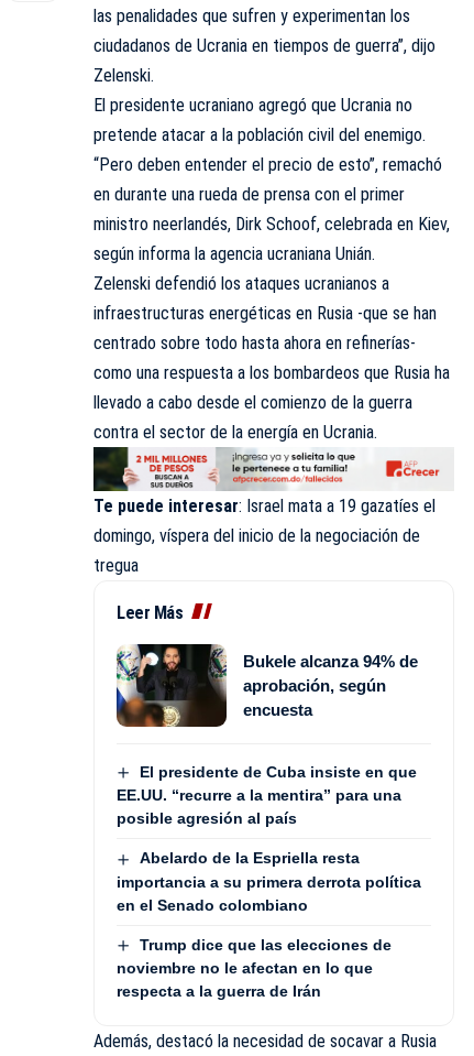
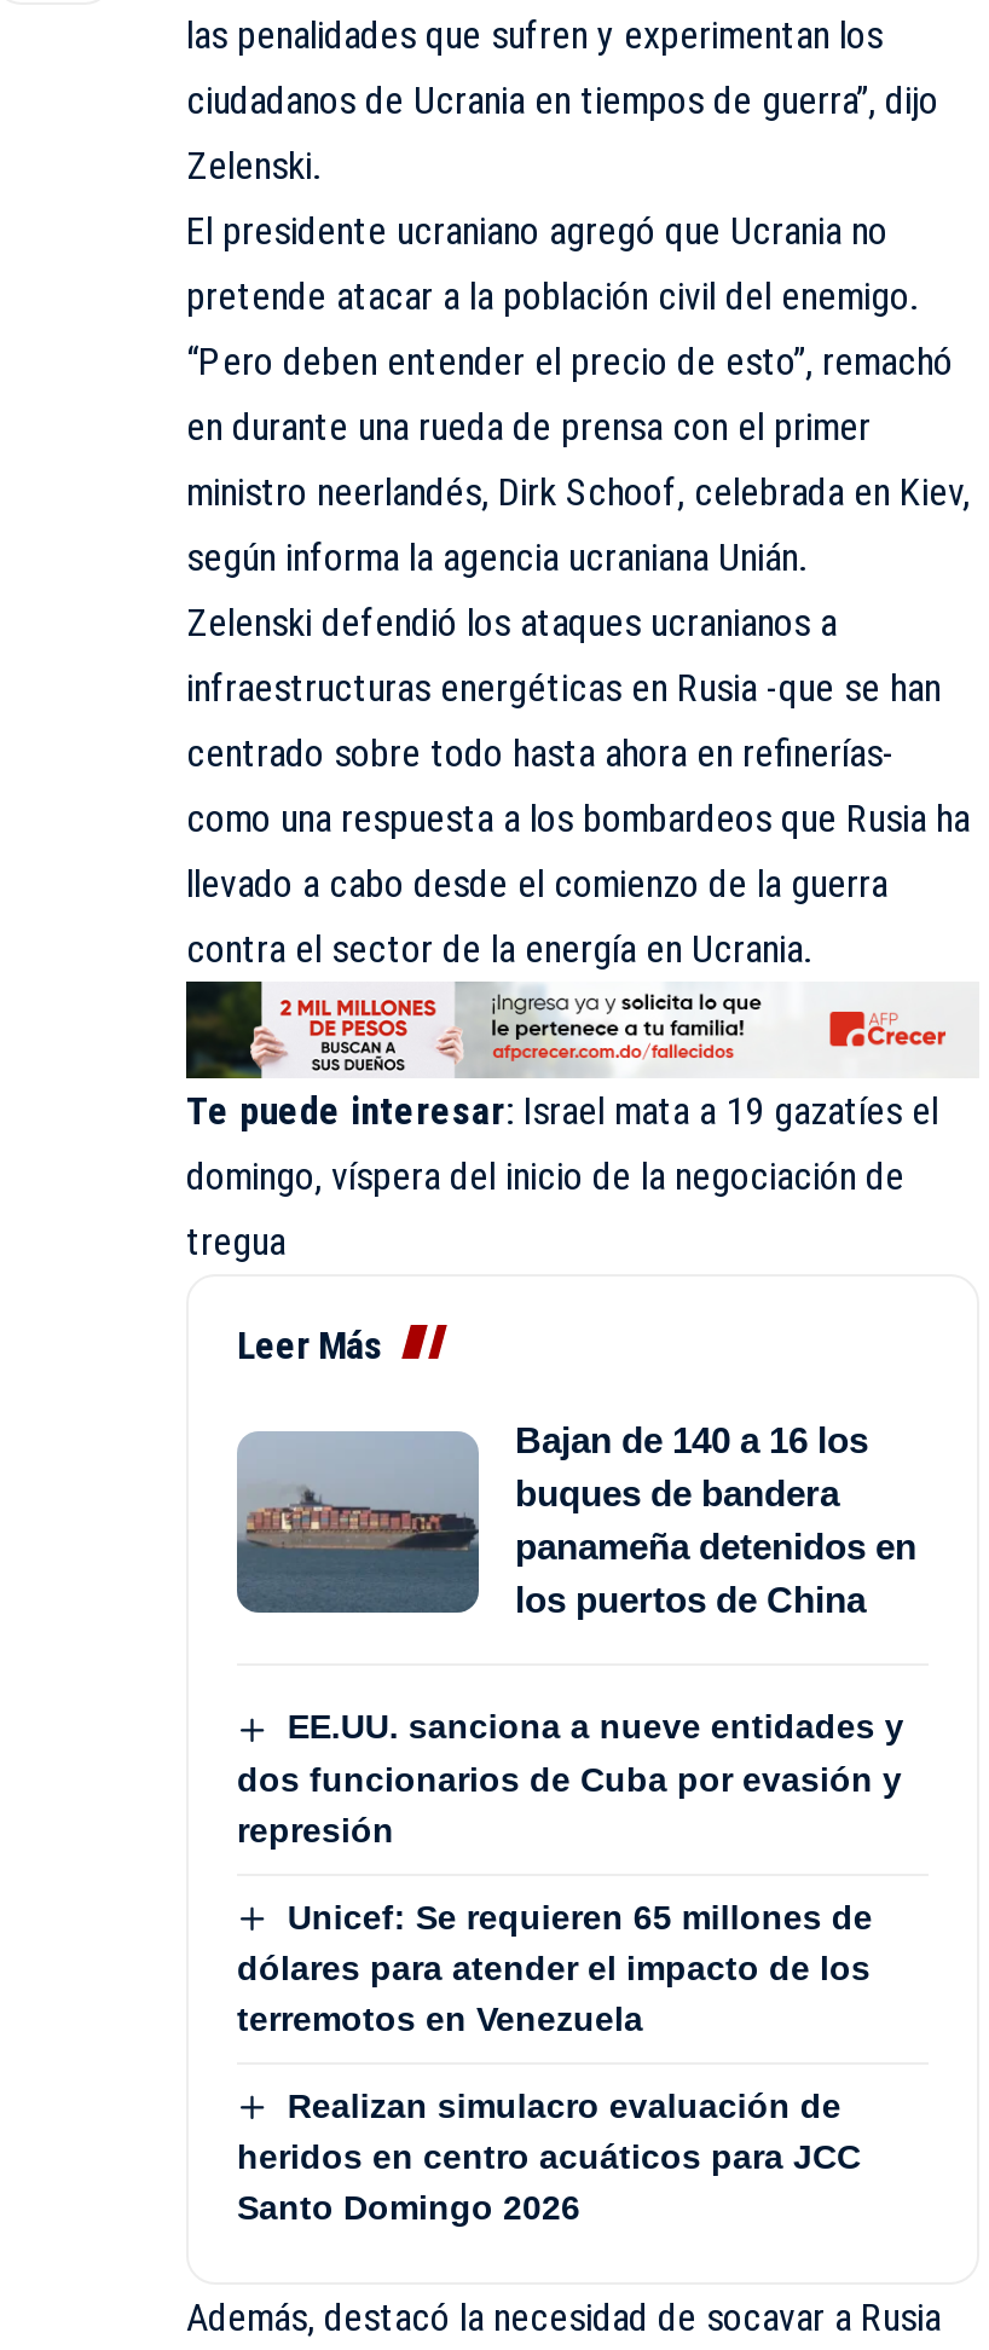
- [image]
- Bukele alcanza 94% de
- aprobación, según
- encuesta
+ [image]
+ Bajan de 140 a 16 los
+ buques de bandera
+ panameña detenidos en
+ los puertos de China

- El presidente de Cuba insiste en que
- EE.UU. “recurre a la mentira” para una
- posible agresión al país
+ EE.UU. sanciona a nueve entidades y
+ dos funcionarios de Cuba por evasión y
+ represión

- Abelardo de la Espriella resta
- importancia a su primera derrota política
- en el Senado colombiano
+ Unicef: Se requieren 65 millones de
+ dólares para atender el impacto de los
+ terremotos en Venezuela

- Trump dice que las elecciones de
- noviembre no le afectan en lo que
- respecta a la guerra de Irán
+ Realizan simulacro evaluación de
+ heridos en centro acuáticos para JCC
+ Santo Domingo 2026
